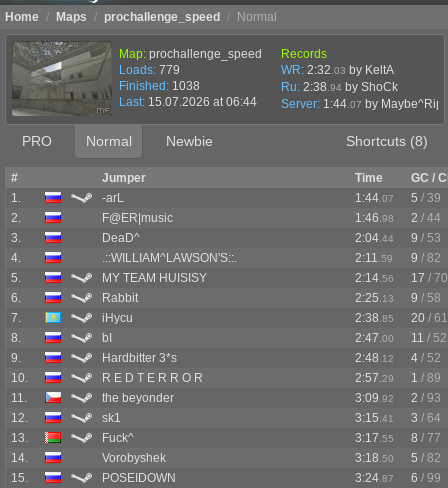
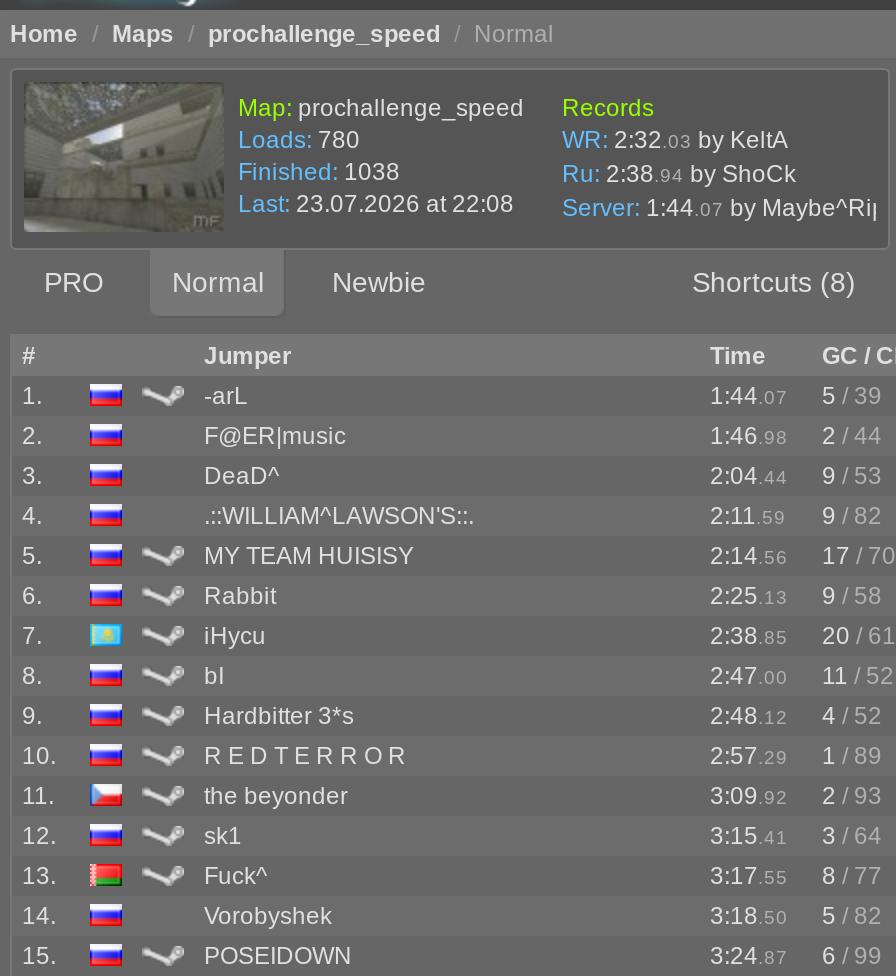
- Loads: 779
+ Loads: 780

- Last: 15.07.2026 at 06:44
+ Last: 23.07.2026 at 22:08
